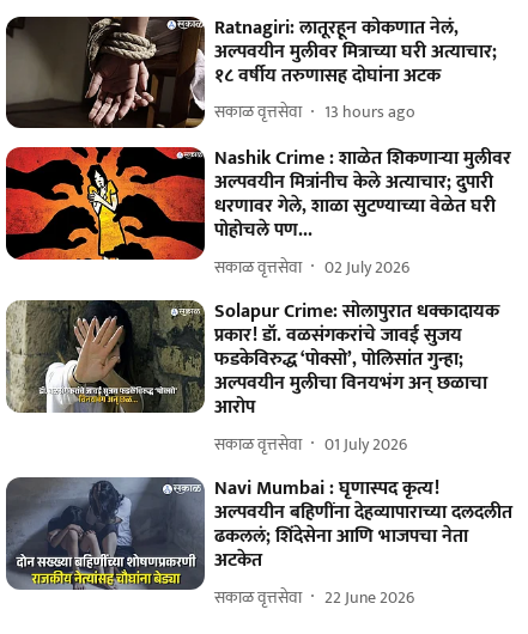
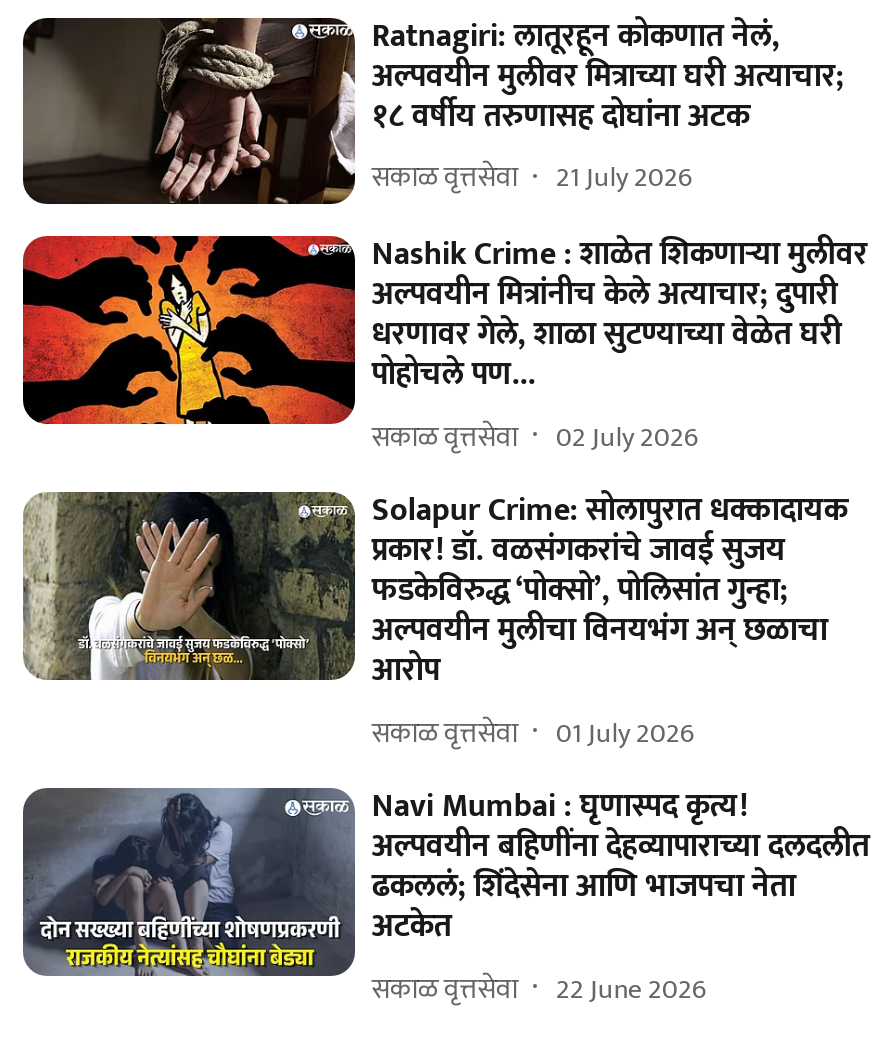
- सकाळ वृत्तसेवा 13 hours ago
+ सकाळ वृत्तसेवा 21 July 2026
